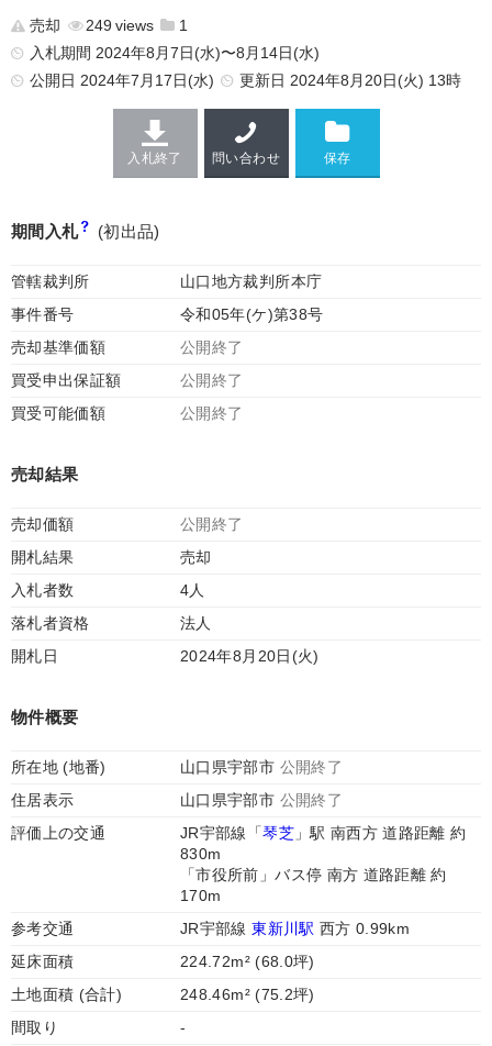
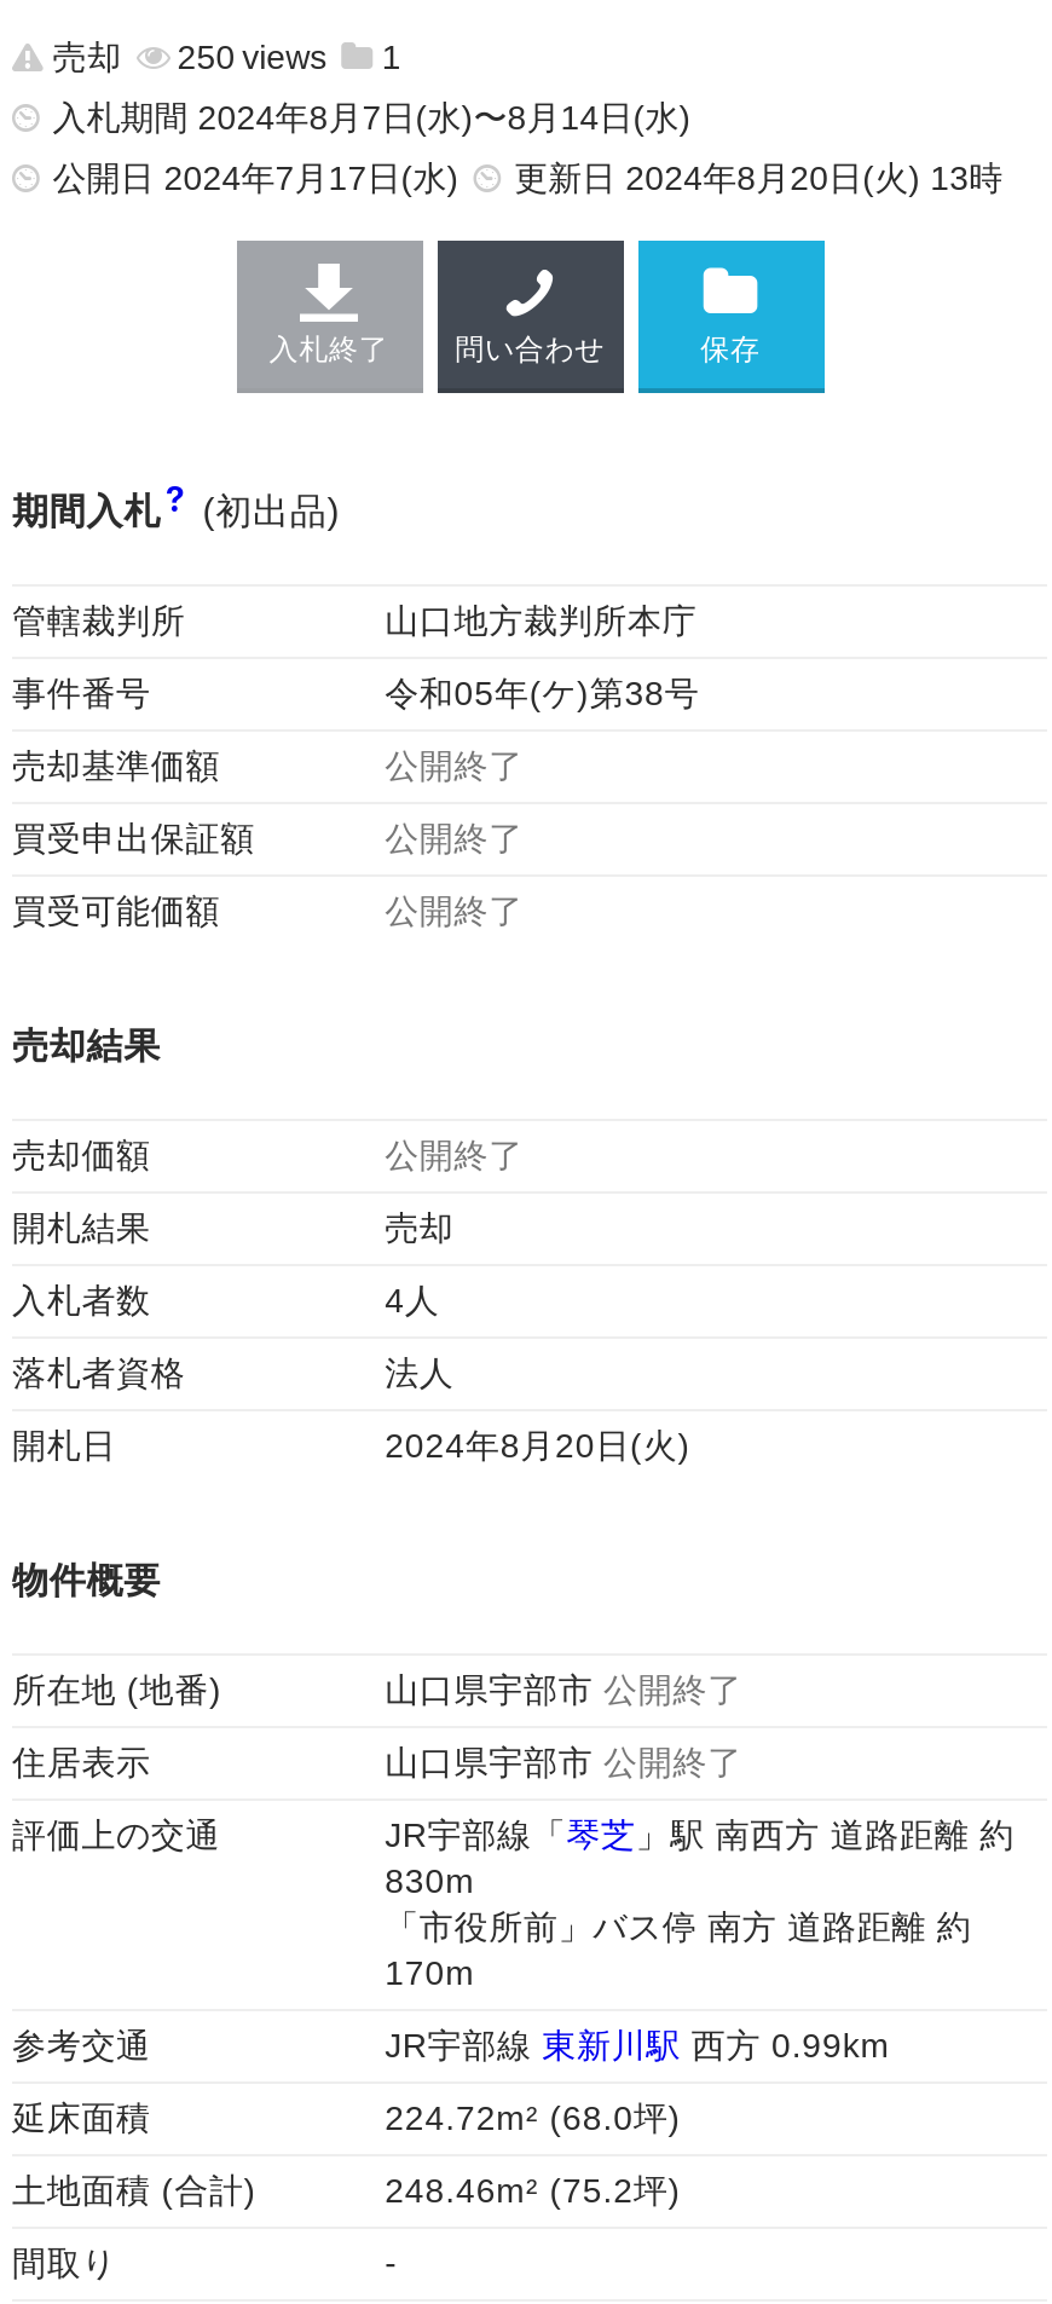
- 売却 249
+ 売却 250
